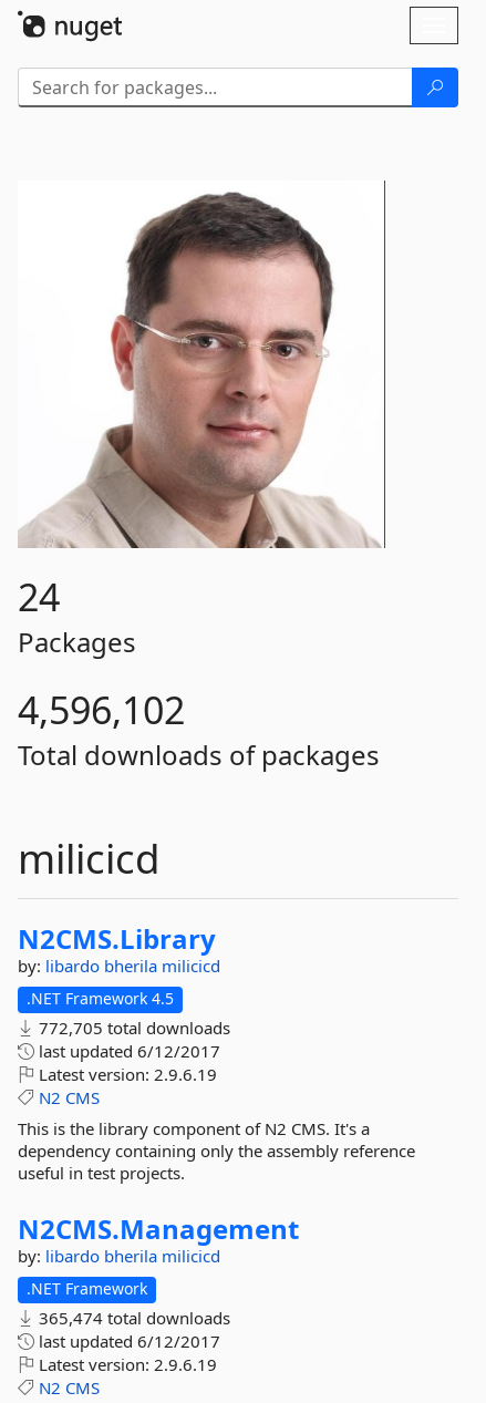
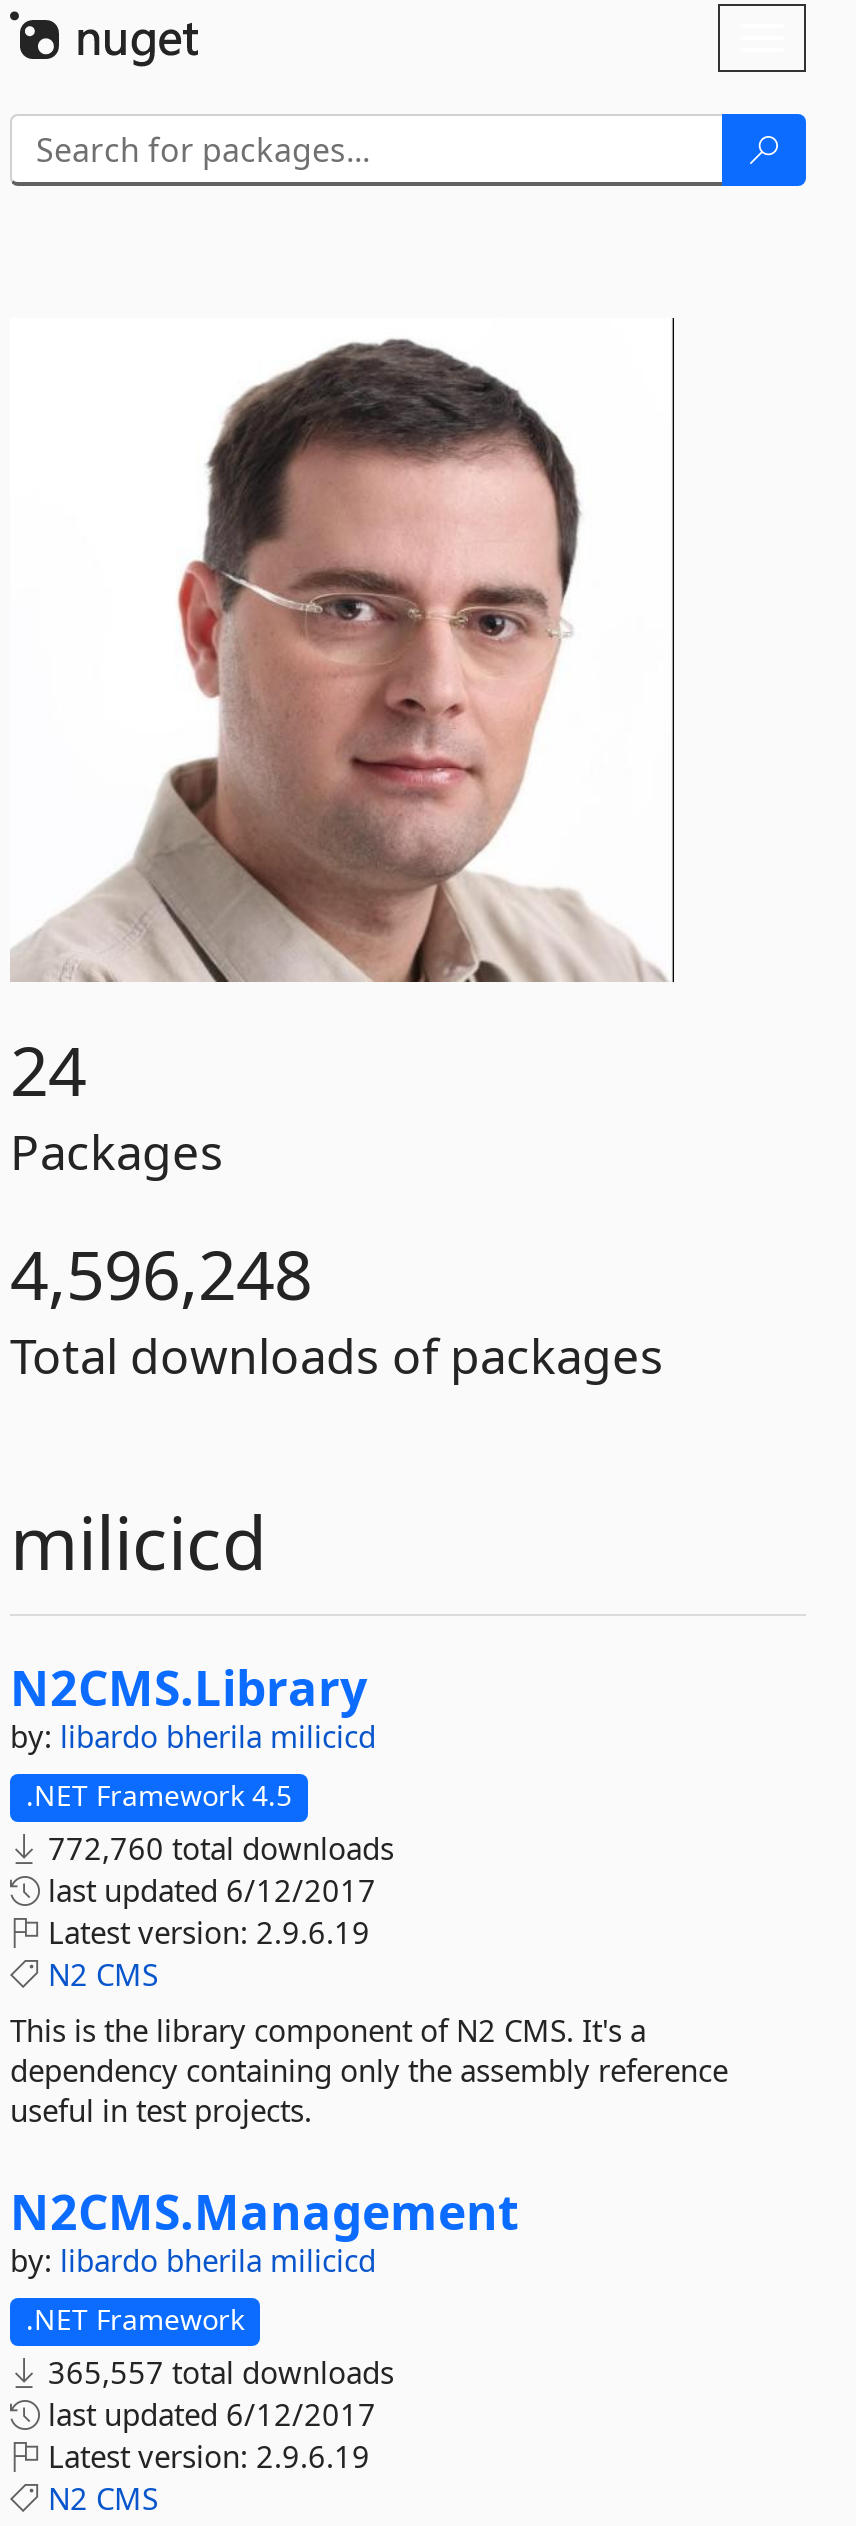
- 4,596,102
+ 4,596,248

- 772,705 total downloads
+ 772,760 total downloads

- 365,474 total downloads
+ 365,557 total downloads
